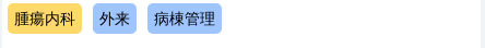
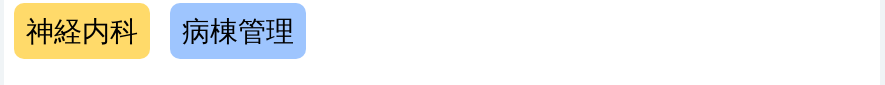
- 腫瘍内科
- 外来
+ 神経内科
